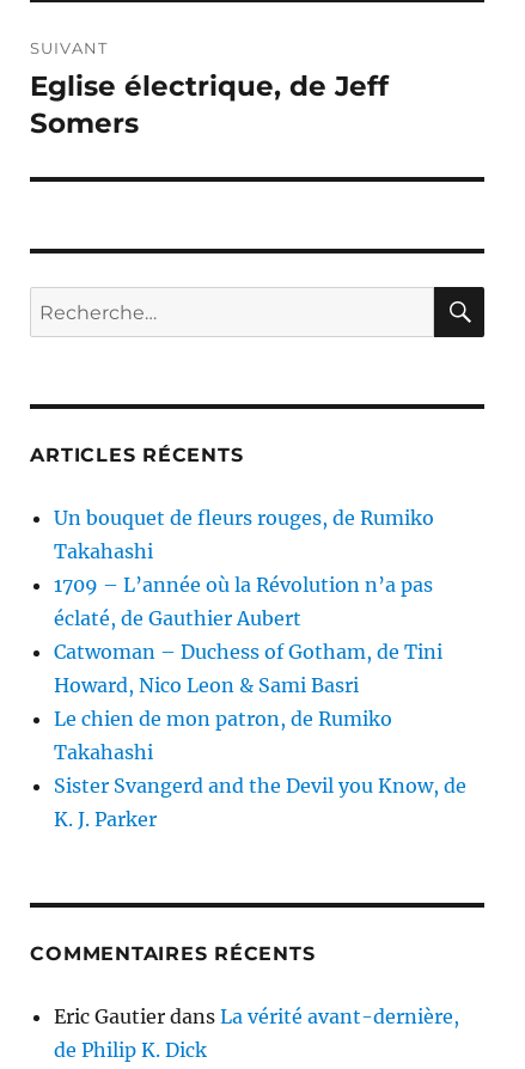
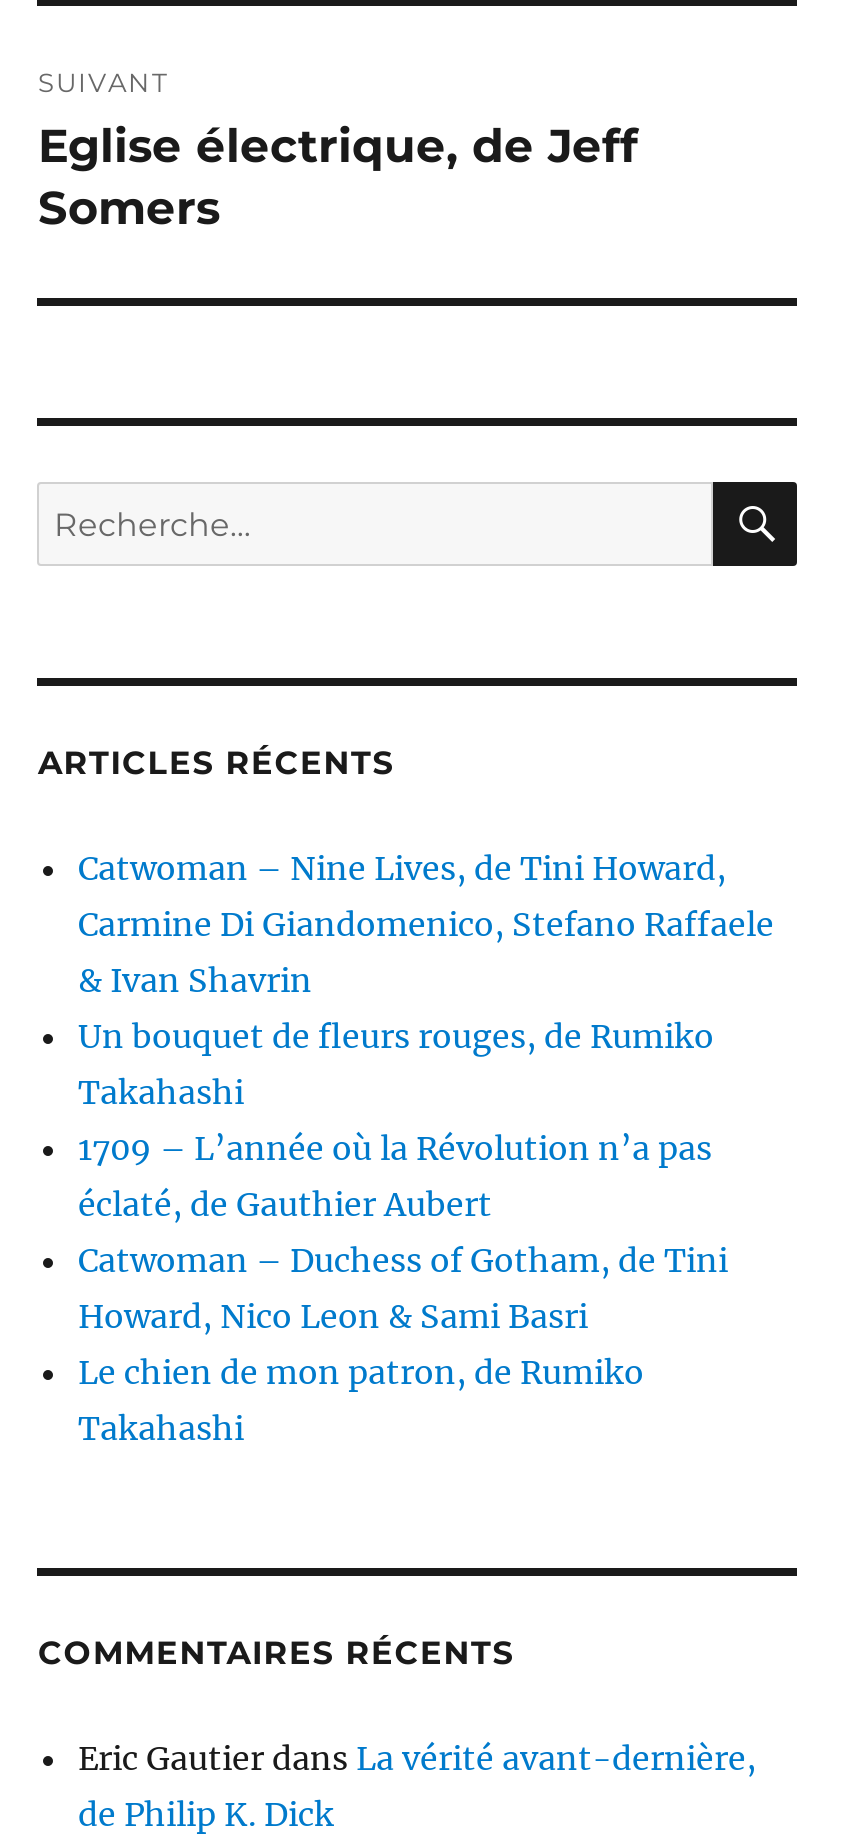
+ Catwoman – Nine Lives, de Tini Howard,
+ Carmine Di Giandomenico, Stefano Raffaele
+ & Ivan Shavrin

moved down: Un bouquet de fleurs rouges, de Rumiko | Takahashi | 1709 – L’année où la Révolution n’a pas | éclaté, de Gauthier Aubert | Catwoman – Duchess of Gotham, de Tini | Howard, Nico Leon & Sami Basri | Le chien de mon patron, de Rumiko | Takahashi

- Sister Svangerd and the Devil you Know, de
- K. J. Parker
